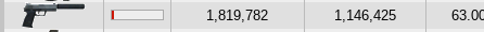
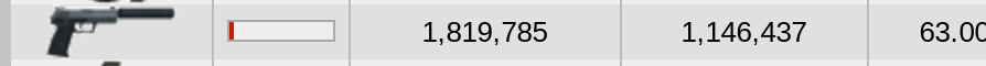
- 1,819,782
+ 1,819,785

- 1,146,425
+ 1,146,437
